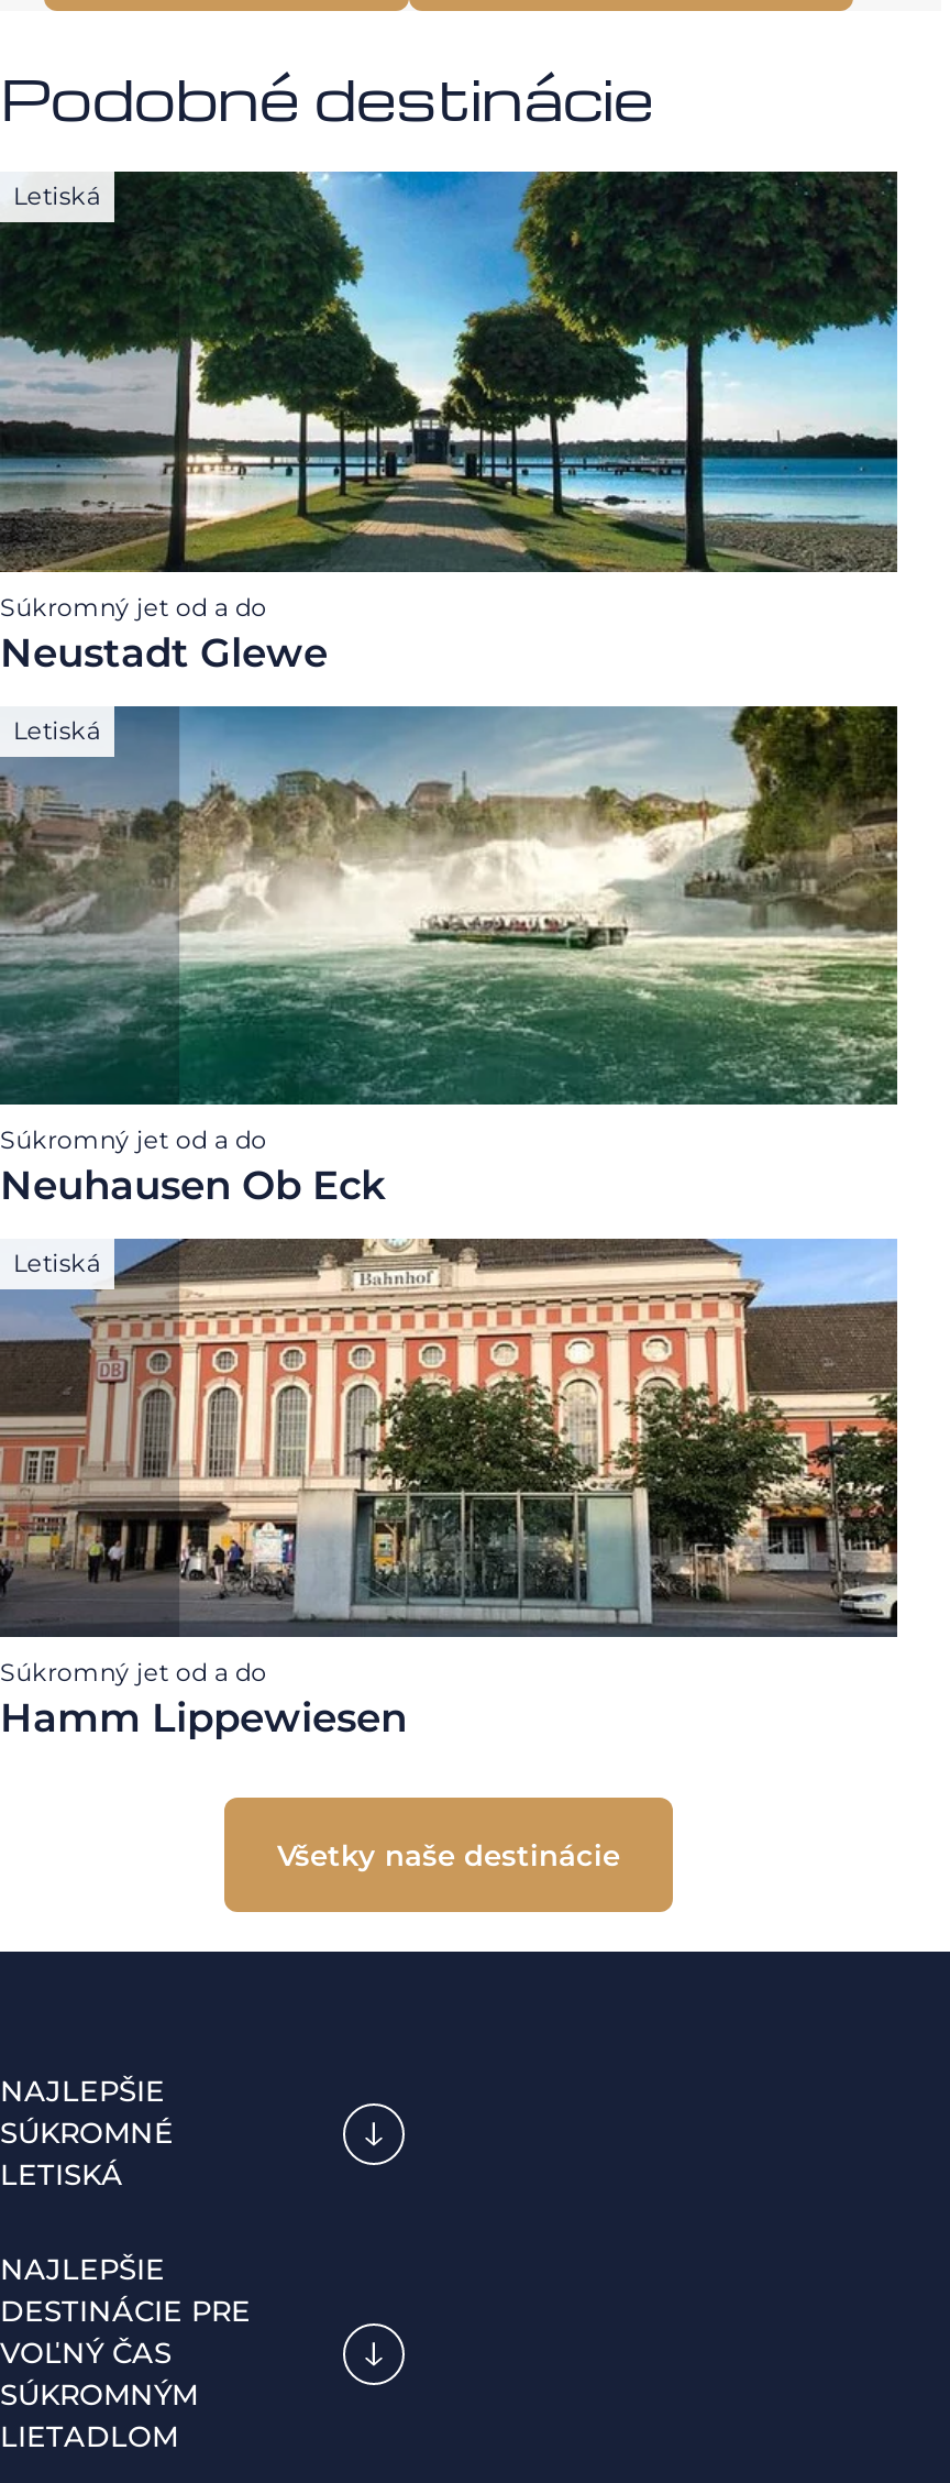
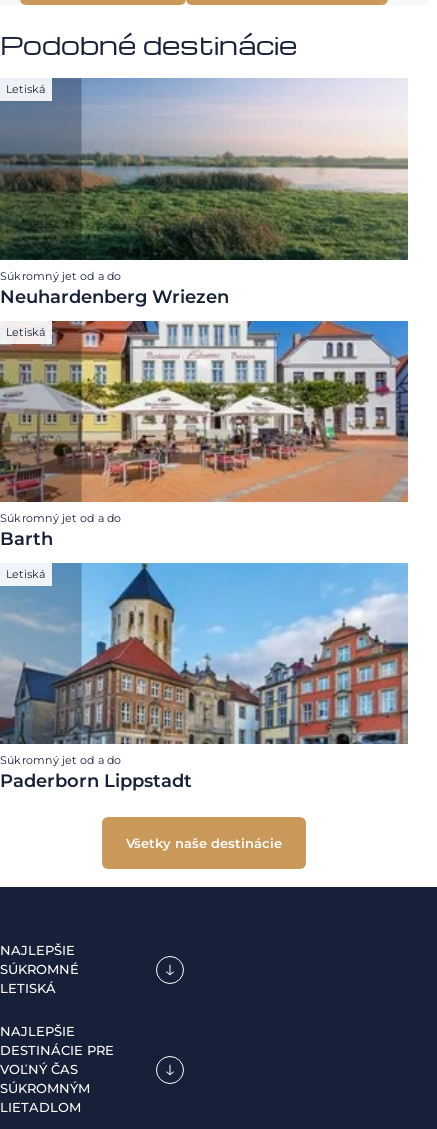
- [image]
- Neustadt Glewe
+ [image]
+ Neuhardenberg Wriezen

- [image]
- Neuhausen Ob Eck
+ [image]
+ Barth

- [image]
- Hamm Lippewiesen
+ [image]
+ Paderborn Lippstadt
